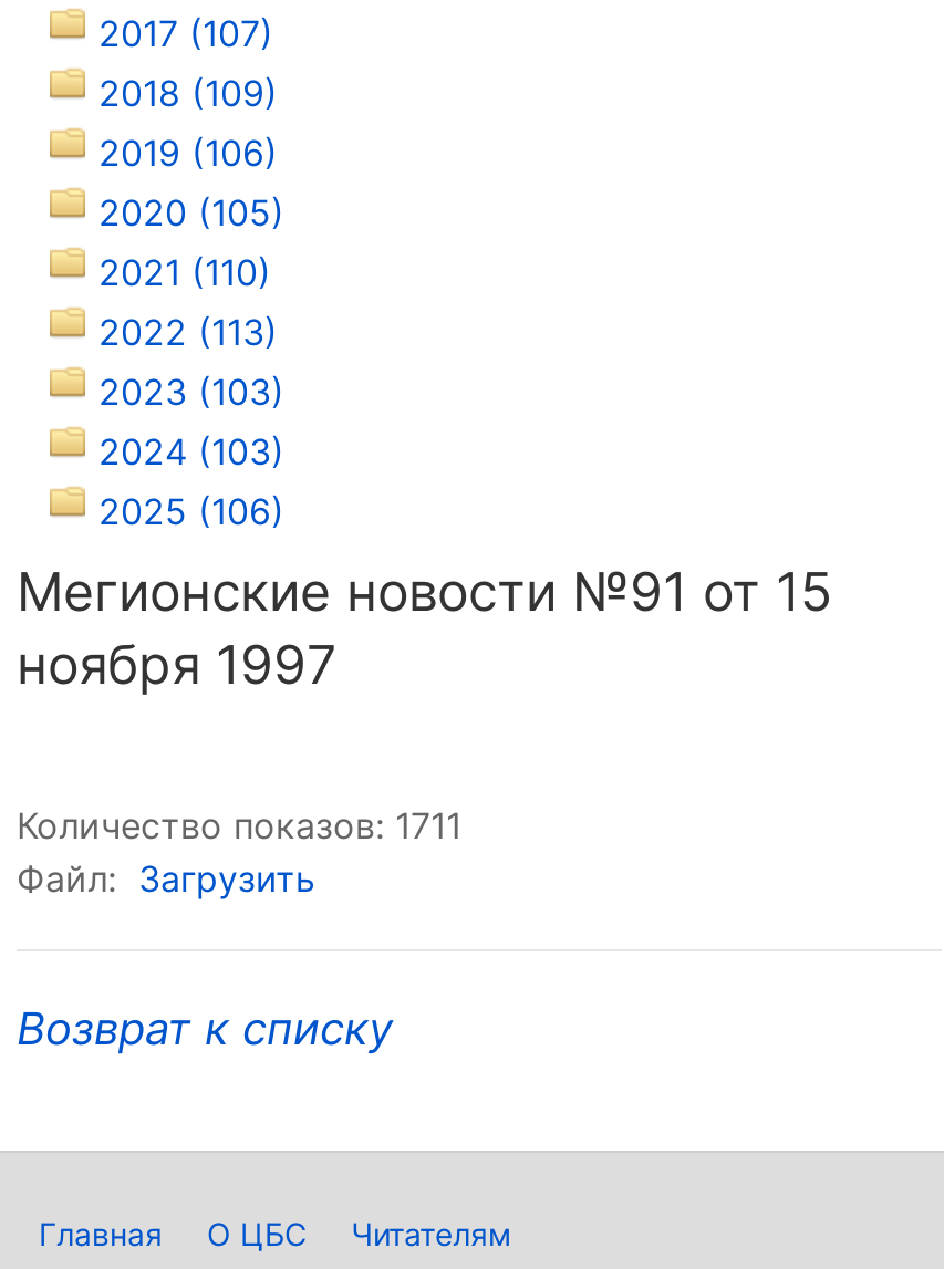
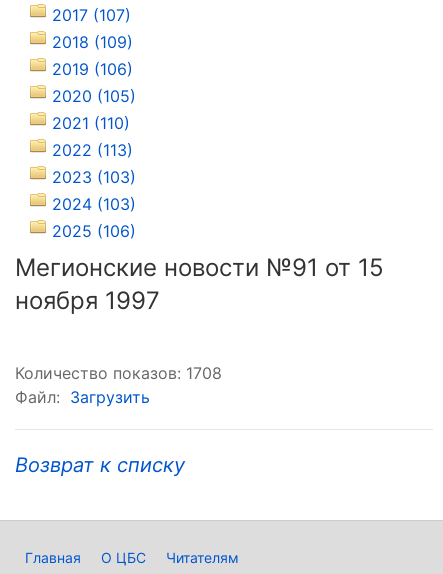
- Количество показов: 1711
+ Количество показов: 1708
